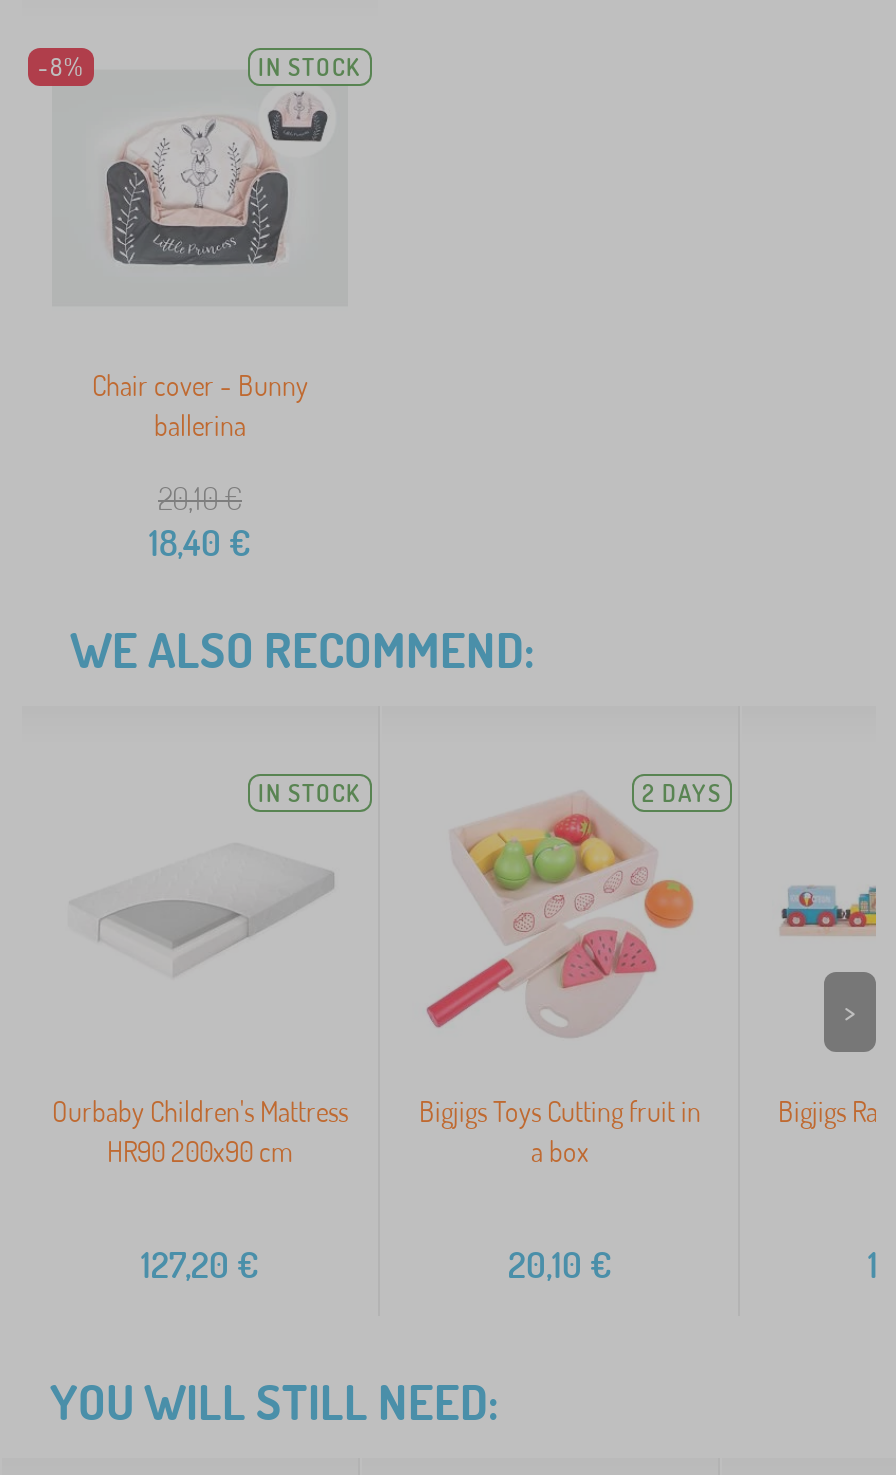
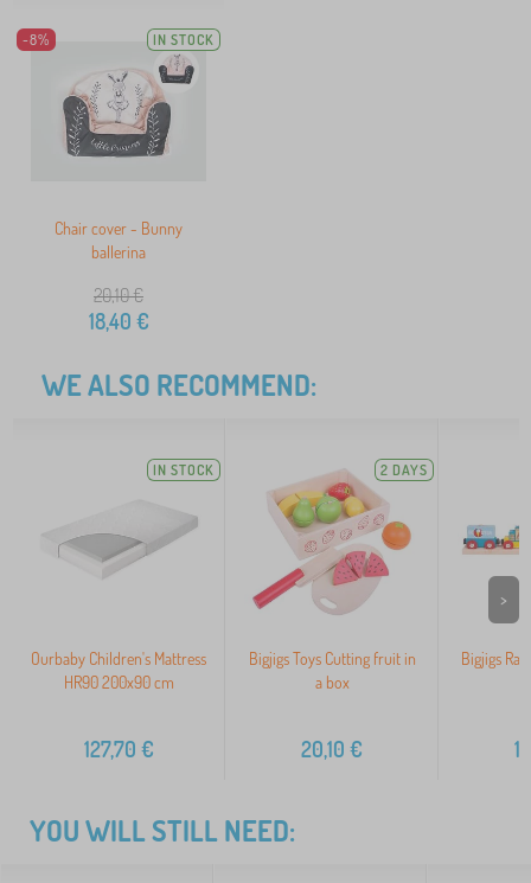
- 127,20 €
+ 127,70 €
